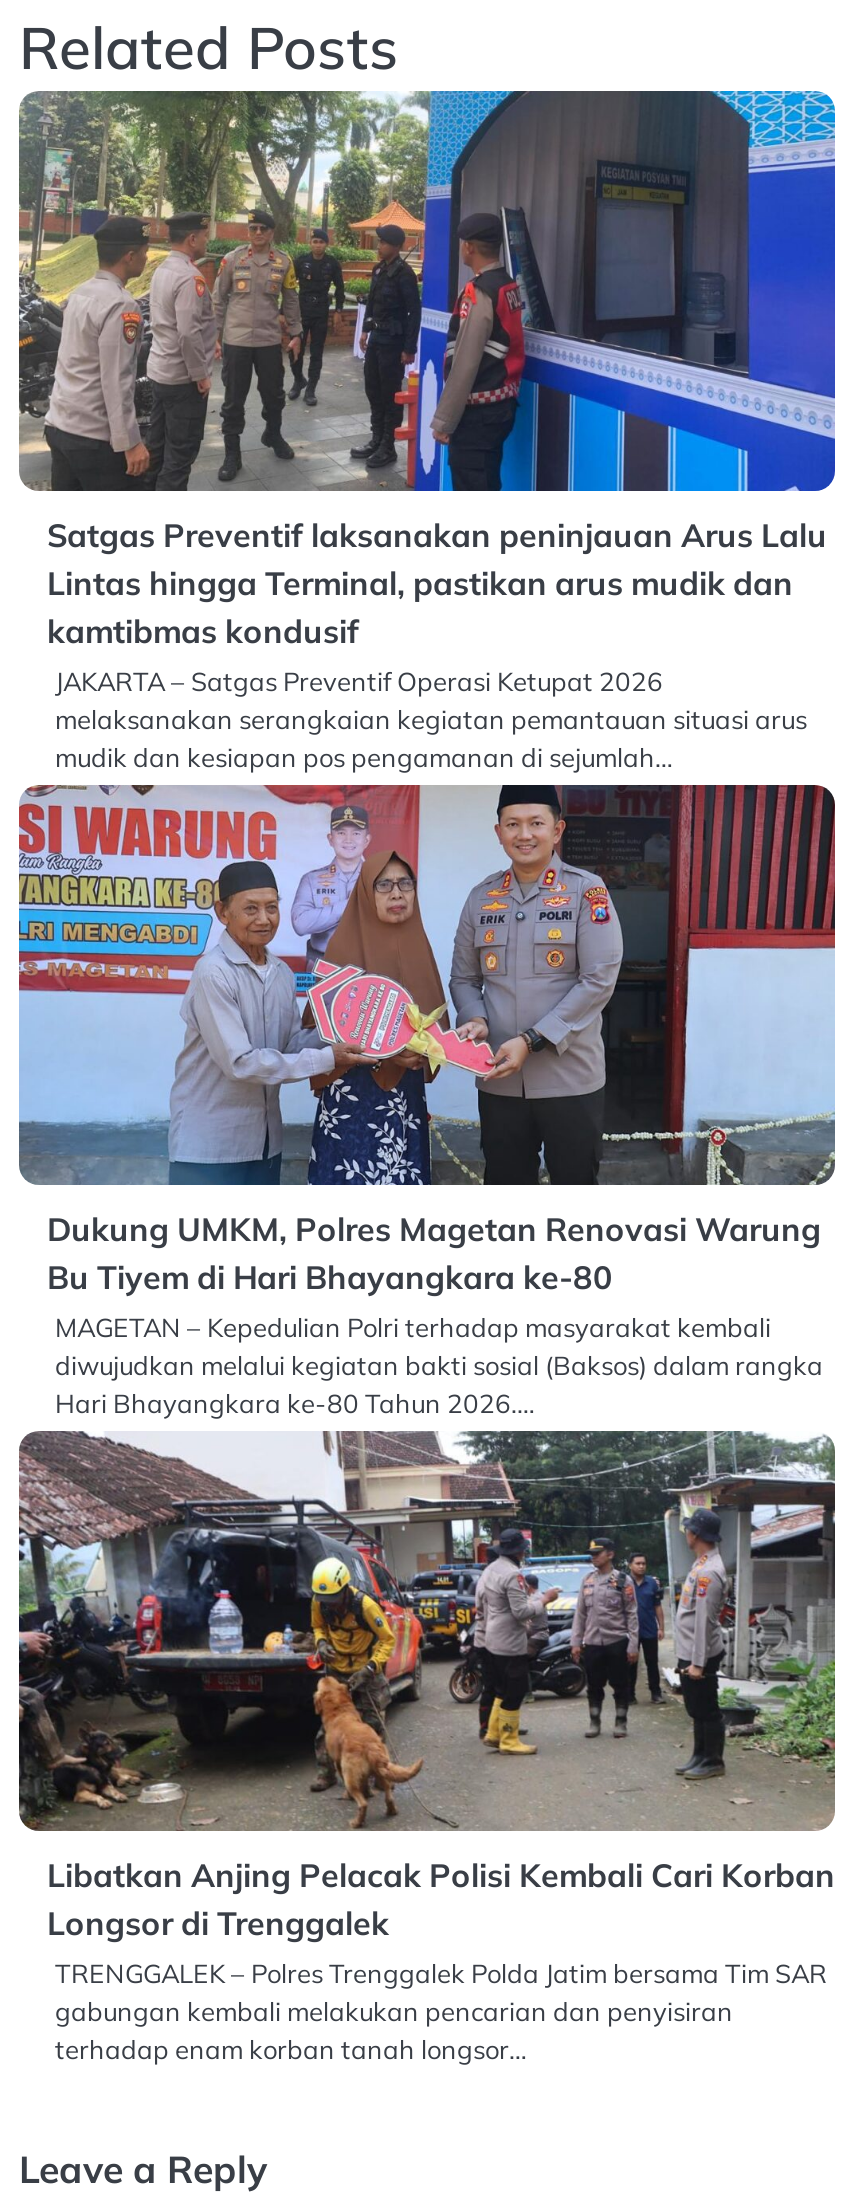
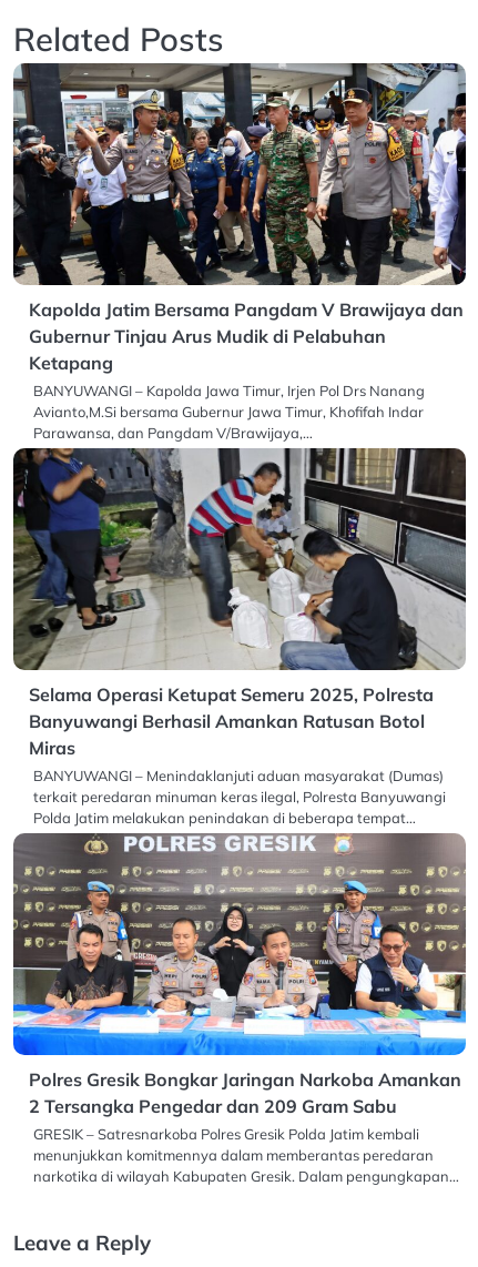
- [image]
- Satgas Preventif laksanakan peninjauan Arus Lalu
- Lintas hingga Terminal, pastikan arus mudik dan
- kamtibmas kondusif
- JAKARTA – Satgas Preventif Operasi Ketupat 2026
- melaksanakan serangkaian kegiatan pemantauan situasi arus
- mudik dan kesiapan pos pengamanan di sejumlah…
+ [image]
+ Kapolda Jatim Bersama Pangdam V Brawijaya dan
+ Gubernur Tinjau Arus Mudik di Pelabuhan
+ Ketapang
+ BANYUWANGI – Kapolda Jawa Timur, Irjen Pol Drs Nanang
+ Avianto,M.Si bersama Gubernur Jawa Timur, Khofifah Indar
+ Parawansa, dan Pangdam V/Brawijaya,…

- [image]
- Dukung UMKM, Polres Magetan Renovasi Warung
- Bu Tiyem di Hari Bhayangkara ke-80
- MAGETAN – Kepedulian Polri terhadap masyarakat kembali
- diwujudkan melalui kegiatan bakti sosial (Baksos) dalam rangka
- Hari Bhayangkara ke-80 Tahun 2026.…
+ [image]
+ Selama Operasi Ketupat Semeru 2025, Polresta
+ Banyuwangi Berhasil Amankan Ratusan Botol
+ Miras
+ BANYUWANGI – Menindaklanjuti aduan masyarakat (Dumas)
+ terkait peredaran minuman keras ilegal, Polresta Banyuwangi
+ Polda Jatim melakukan penindakan di beberapa tempat…

- [image]
- Libatkan Anjing Pelacak Polisi Kembali Cari Korban
- Longsor di Trenggalek
- TRENGGALEK – Polres Trenggalek Polda Jatim bersama Tim SAR
- gabungan kembali melakukan pencarian dan penyisiran
- terhadap enam korban tanah longsor…
+ [image]
+ Polres Gresik Bongkar Jaringan Narkoba Amankan
+ 2 Tersangka Pengedar dan 209 Gram Sabu
+ GRESIK – Satresnarkoba Polres Gresik Polda Jatim kembali
+ menunjukkan komitmennya dalam memberantas peredaran
+ narkotika di wilayah Kabupaten Gresik. Dalam pengungkapan…
